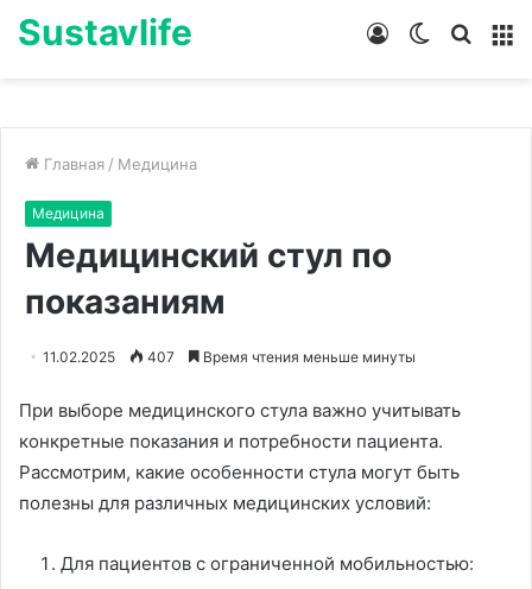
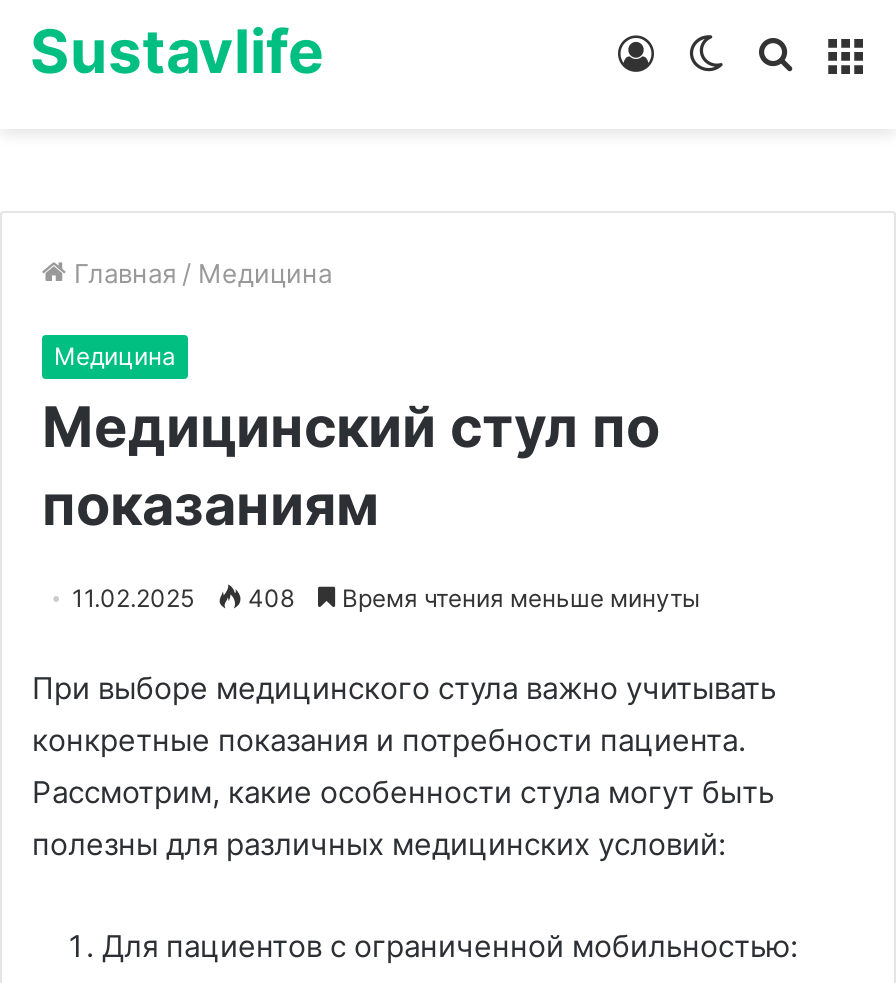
- 11.02.2025 407 Время чтения меньше минуты
+ 11.02.2025 408 Время чтения меньше минуты
